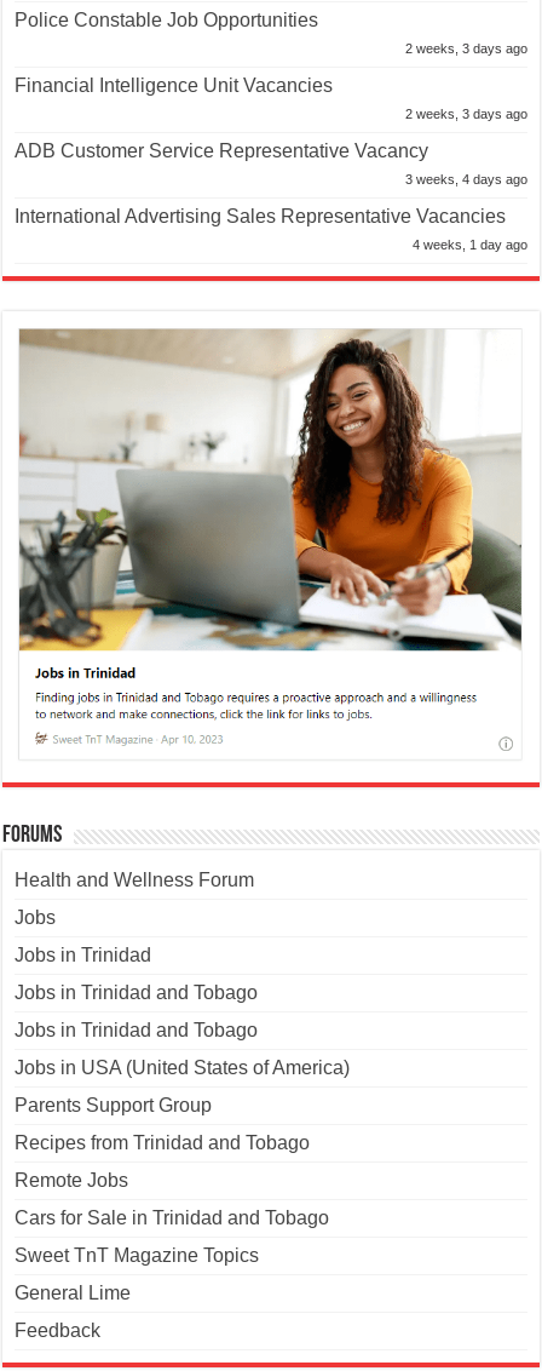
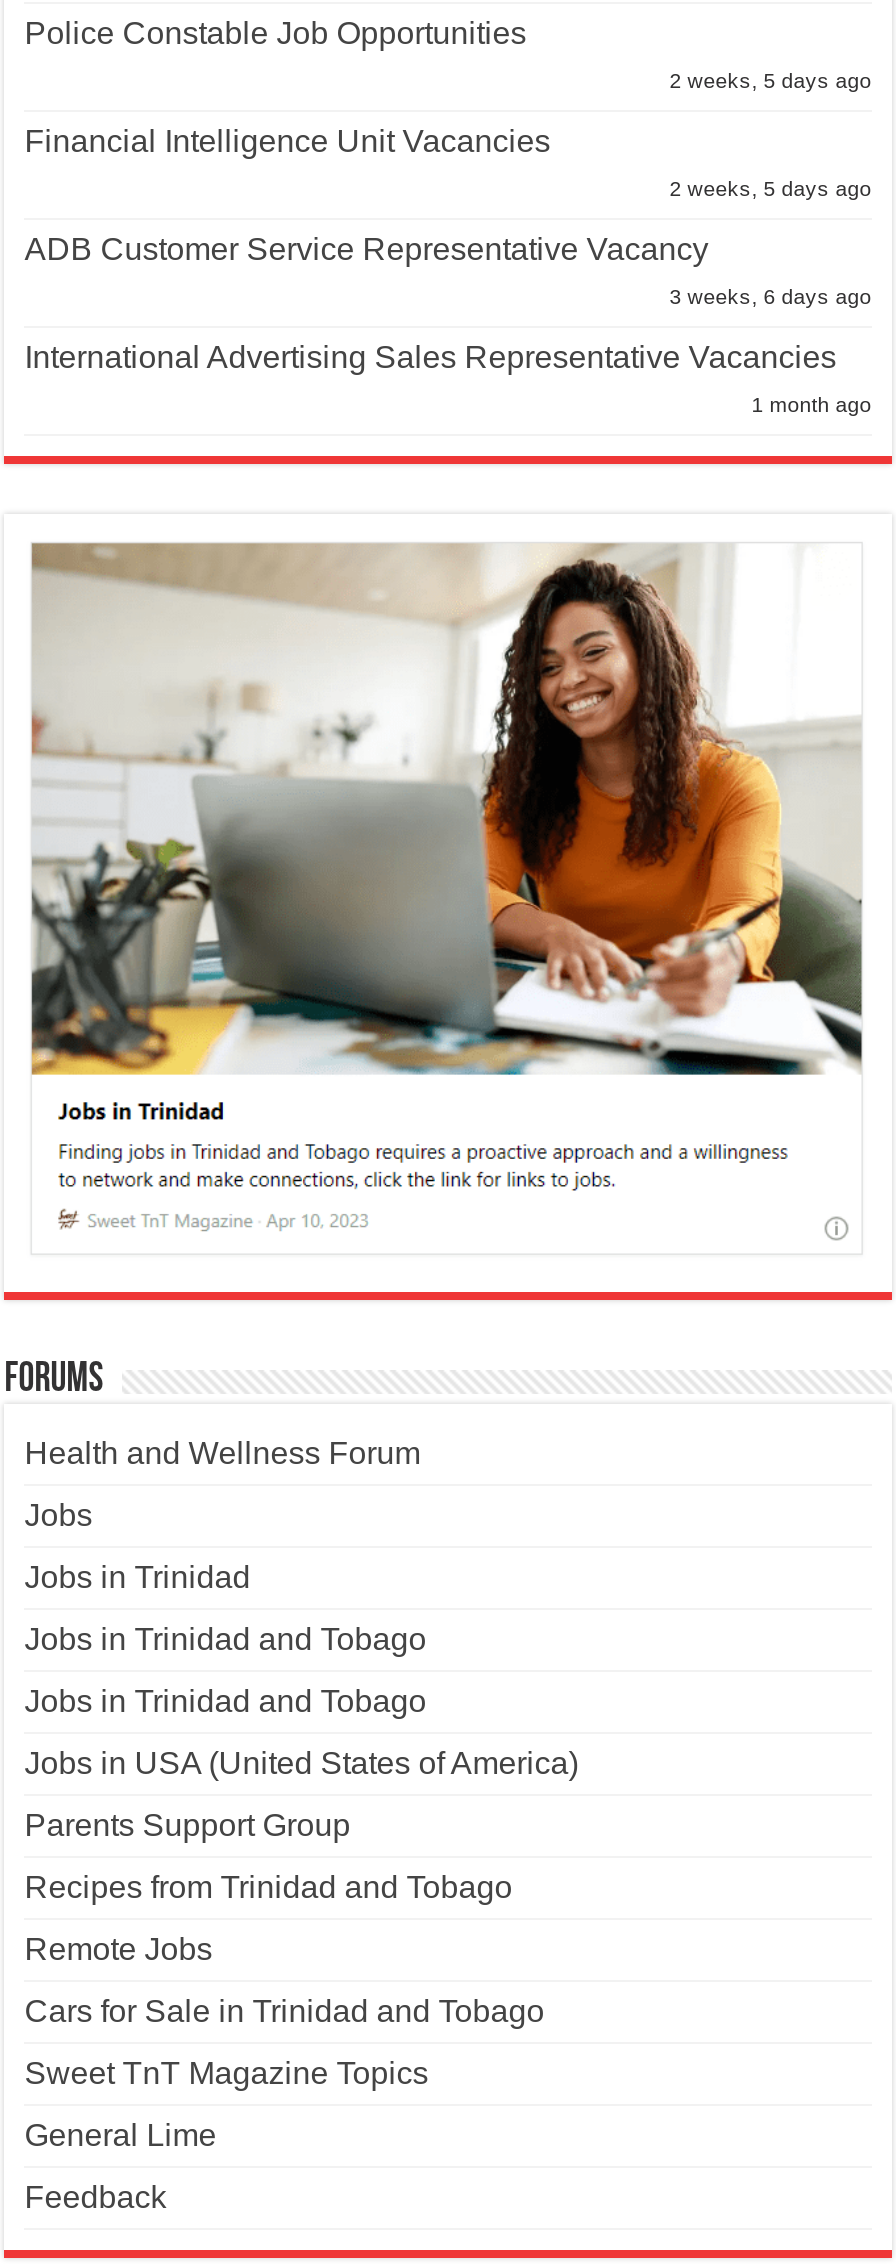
- 2 weeks, 3 days ago
+ 2 weeks, 5 days ago

- 2 weeks, 3 days ago
+ 2 weeks, 5 days ago

- 3 weeks, 4 days ago
+ 3 weeks, 6 days ago

- 4 weeks, 1 day ago
+ 1 month ago
